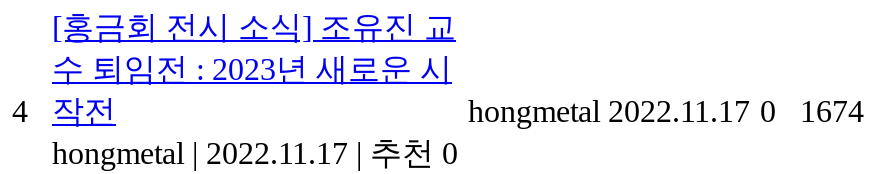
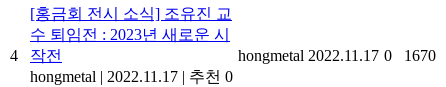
- hongmetal 2022.11.17 0 1674
+ hongmetal 2022.11.17 0 1670
